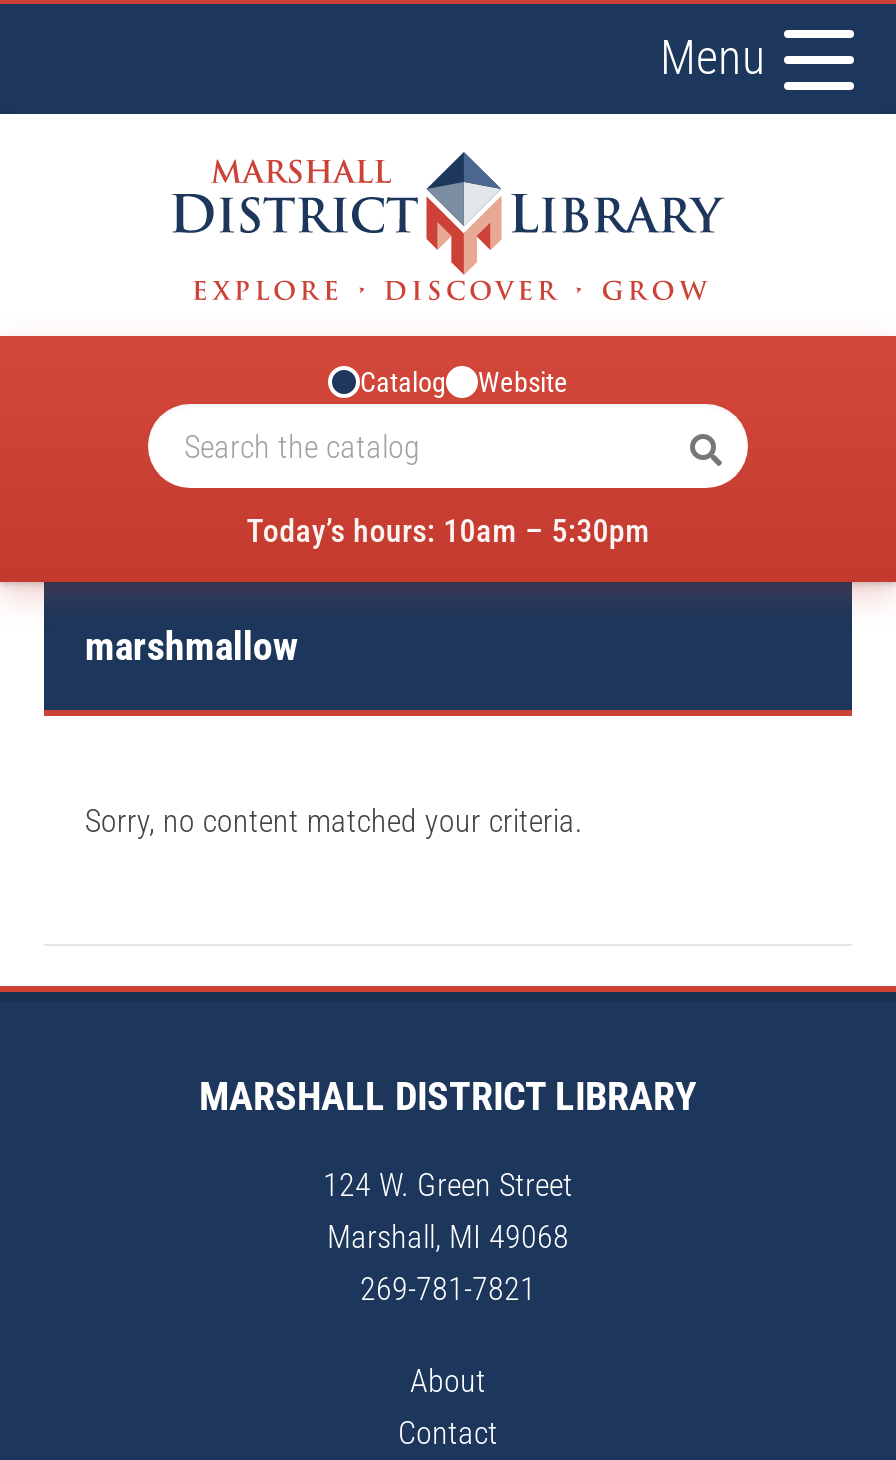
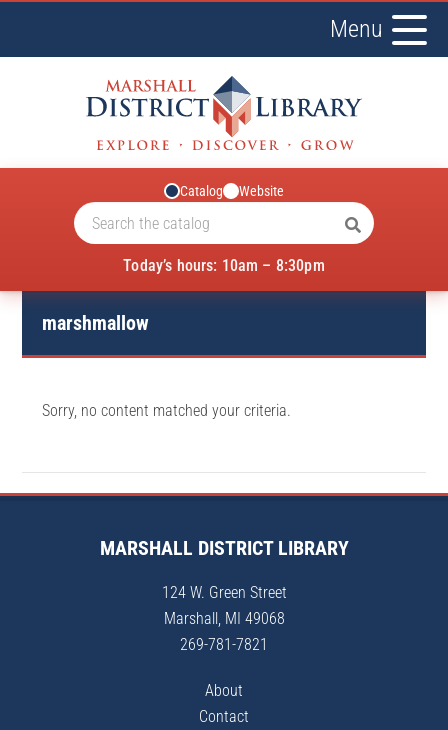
- Today’s hours: 10am – 5:30pm
+ Today’s hours: 10am – 8:30pm
